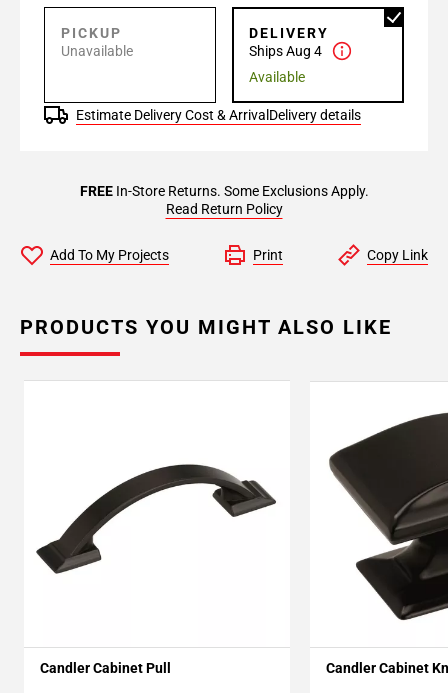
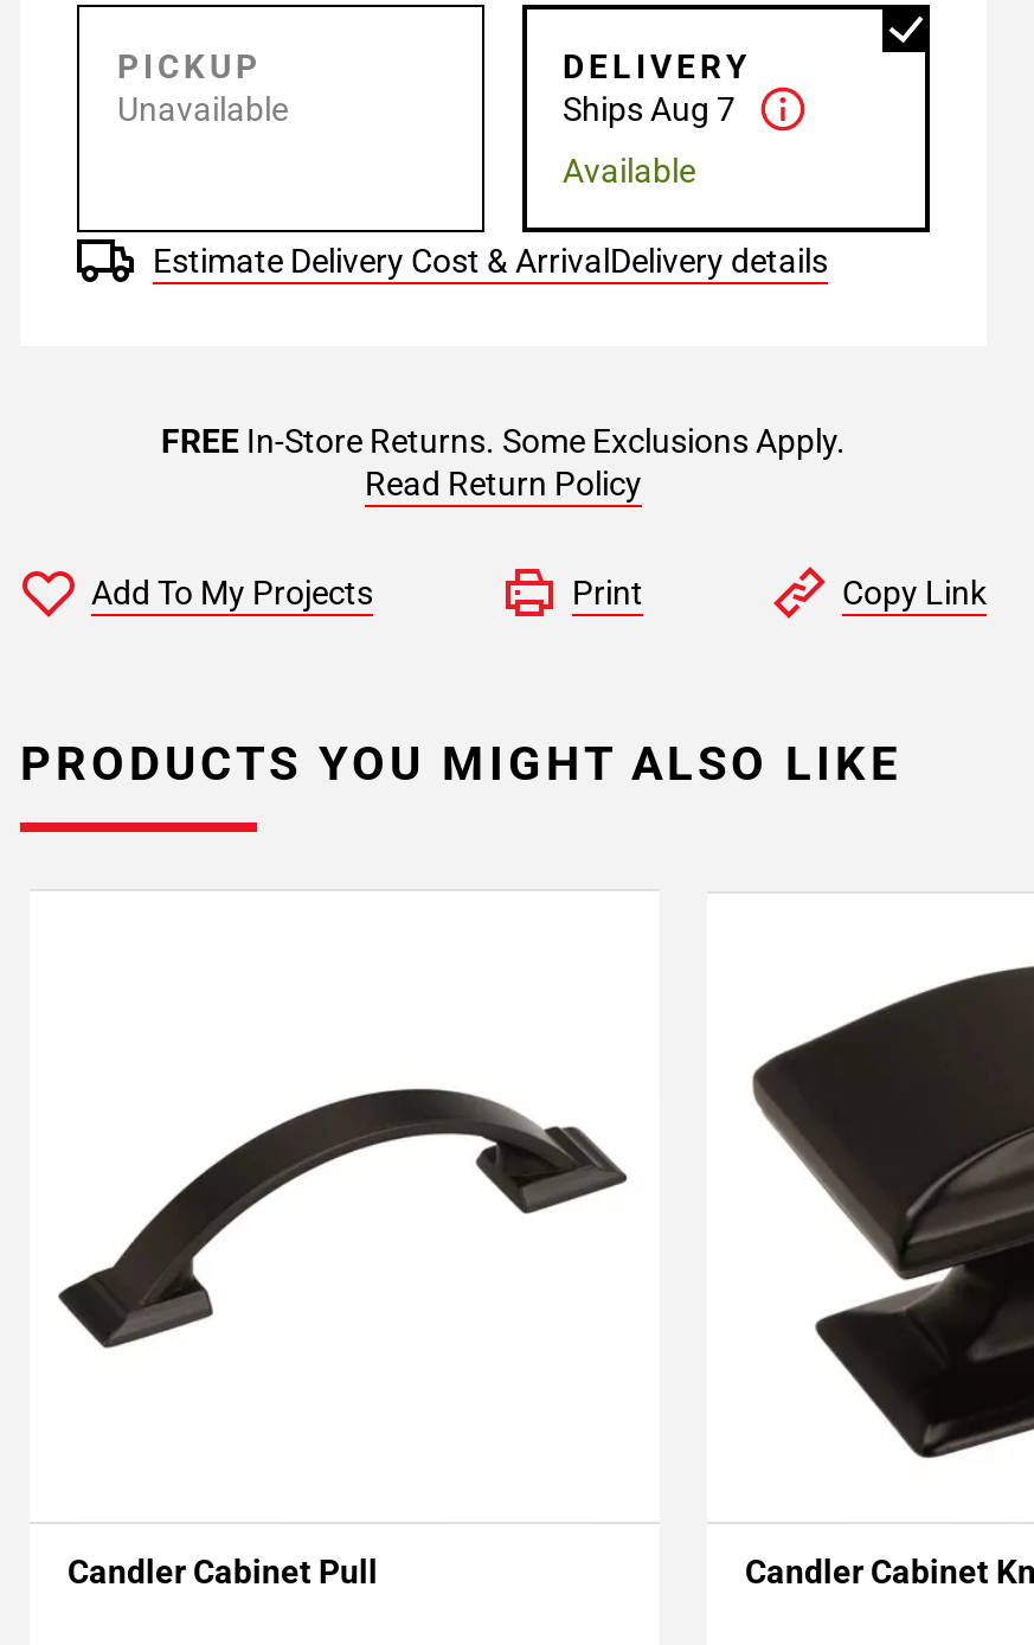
- Ships Aug 4
+ Ships Aug 7
